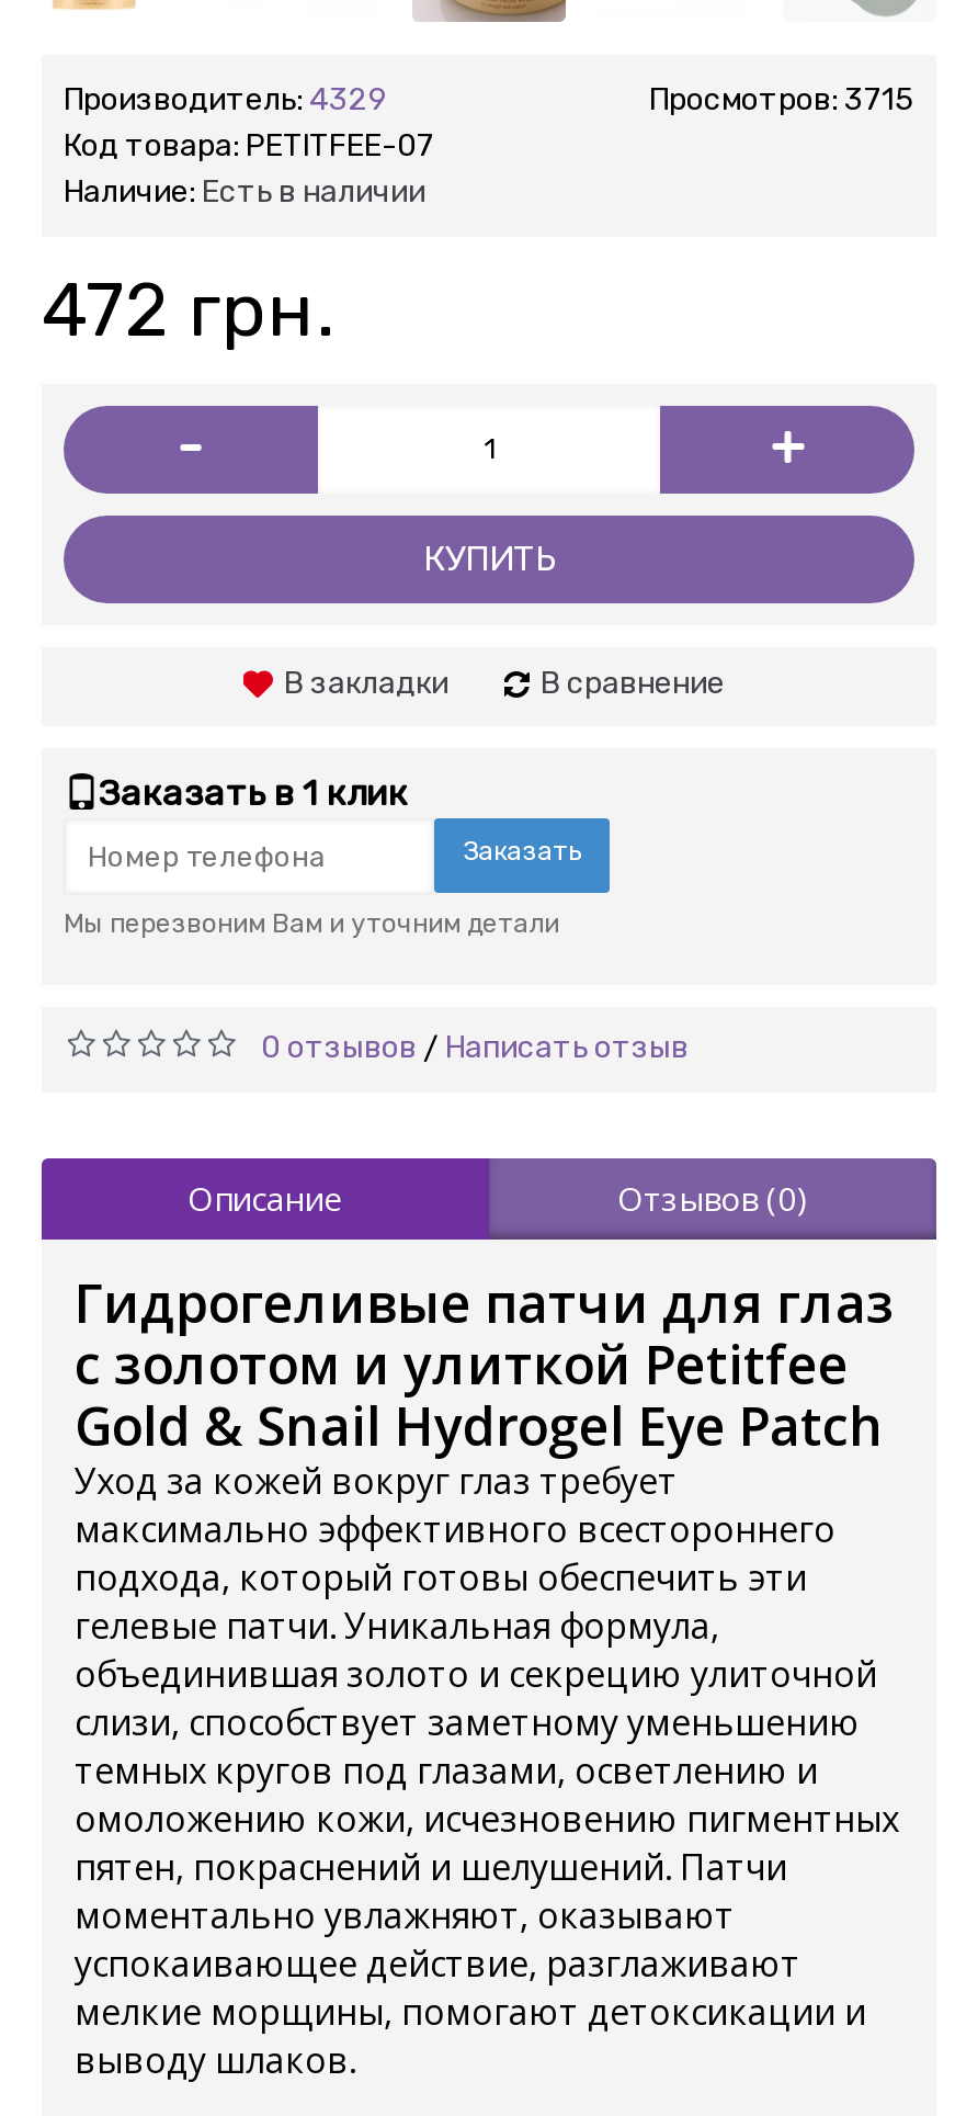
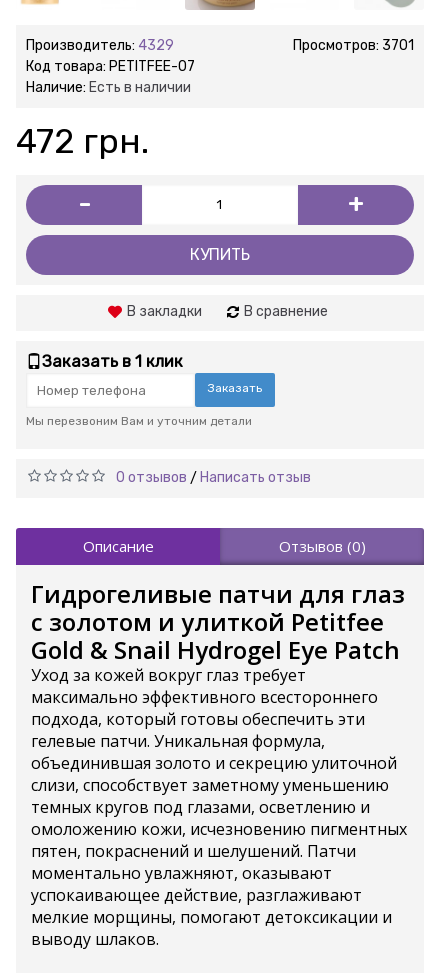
- Просмотров: 3715
+ Просмотров: 3701
